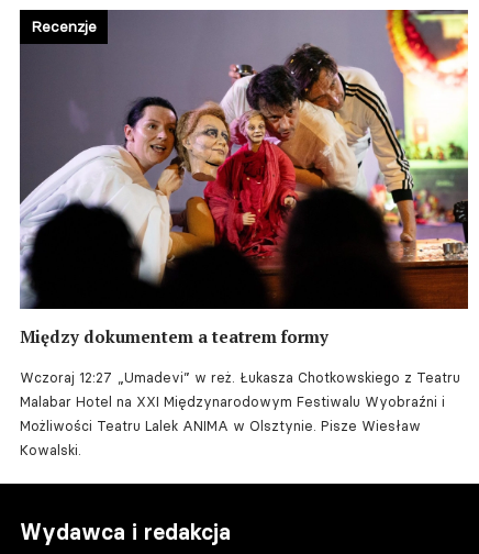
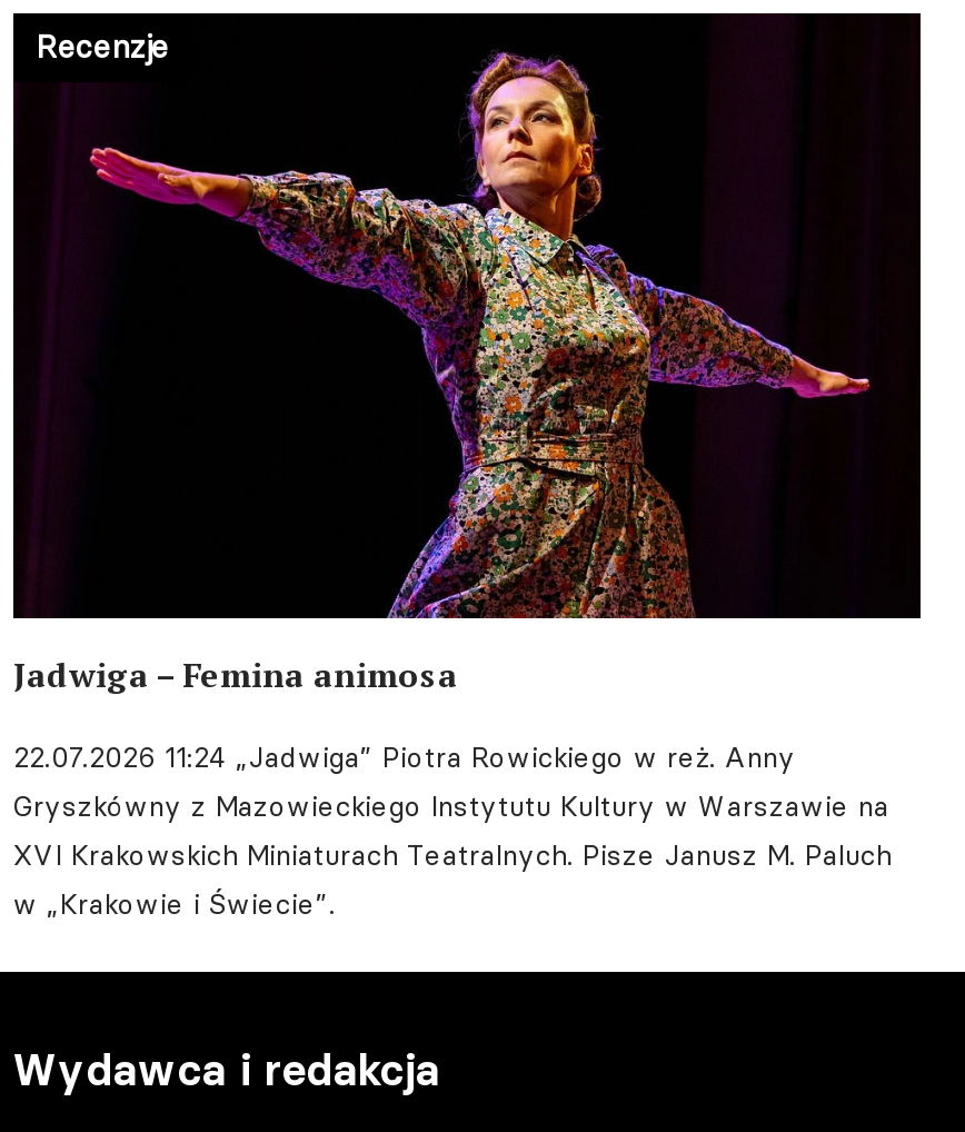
- [image]
- Między dokumentem a teatrem formy
+ [image]
+ Jadwiga – Femina animosa

- Wczoraj 12:27 „Umadevi” w reż. Łukasza Chotkowskiego z Teatru
+ 22.07.2026 11:24 „Jadwiga” Piotra Rowickiego w reż. Anny

- Malabar Hotel na XXI Międzynarodowym Festiwalu Wyobraźni i
+ Gryszkówny z Mazowieckiego Instytutu Kultury w Warszawie na

- Możliwości Teatru Lalek ANIMA w Olsztynie. Pisze Wiesław
+ XVI Krakowskich Miniaturach Teatralnych. Pisze Janusz M. Paluch

- Kowalski.
+ w „Krakowie i Świecie”.
